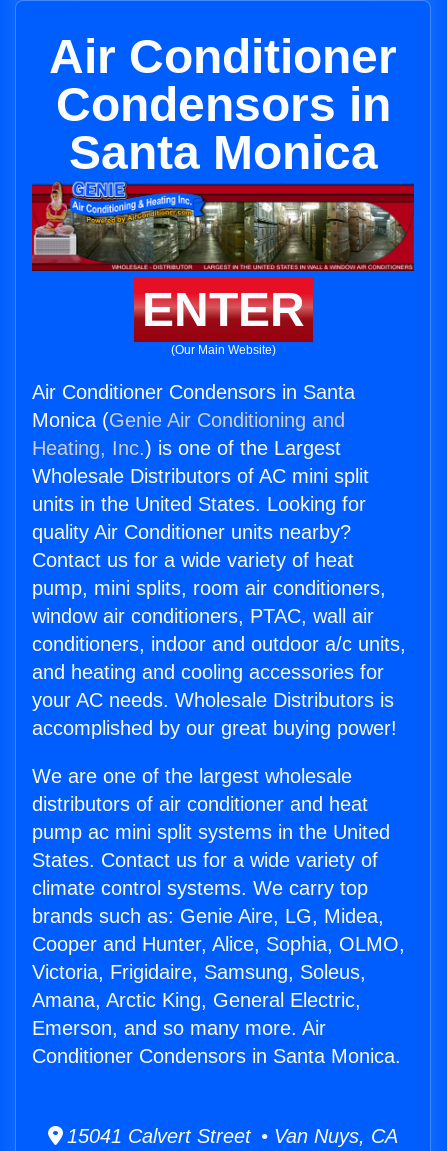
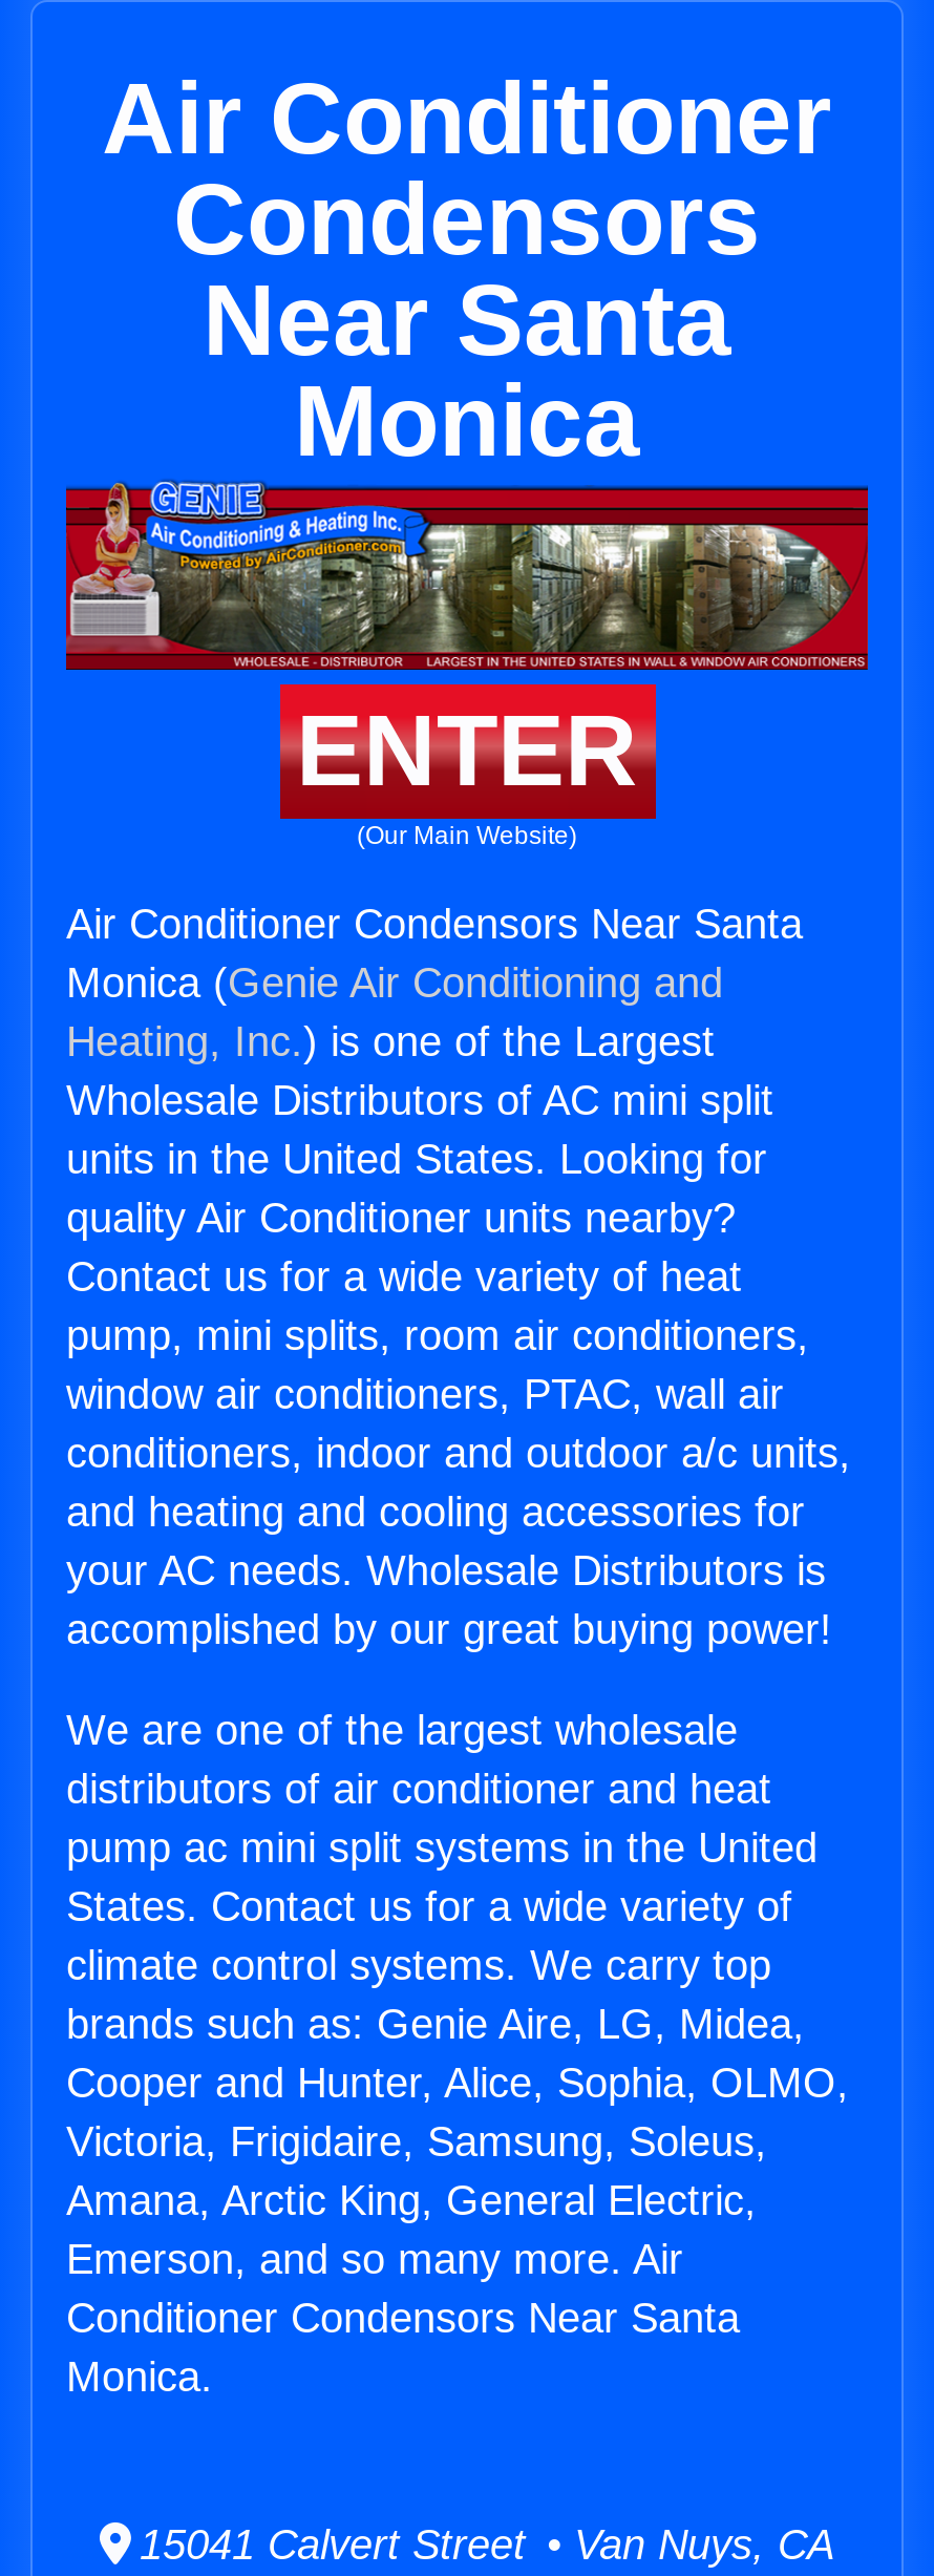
- Condensors in
- Santa Monica
+ Condensors
+ Near Santa
+ Monica

- Air Conditioner Condensors in Santa
+ Air Conditioner Condensors Near Santa

- Conditioner Condensors in Santa Monica.
+ Conditioner Condensors Near Santa
+ Monica.
